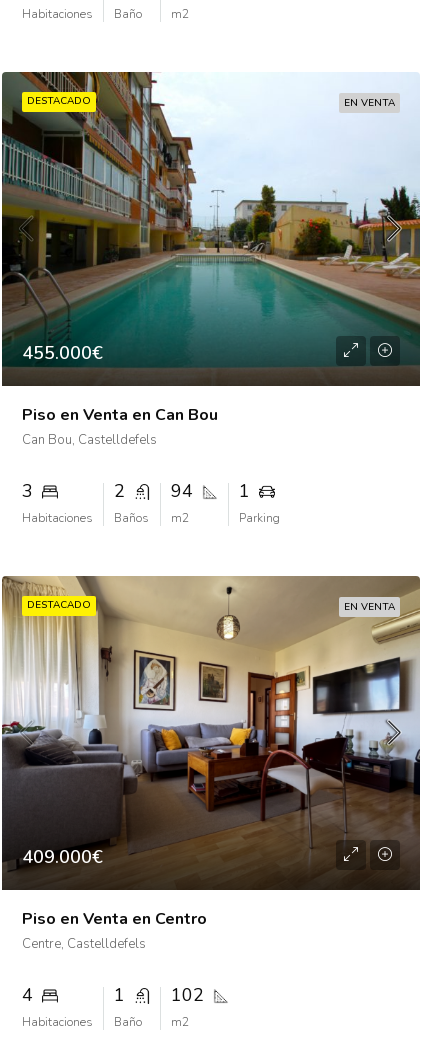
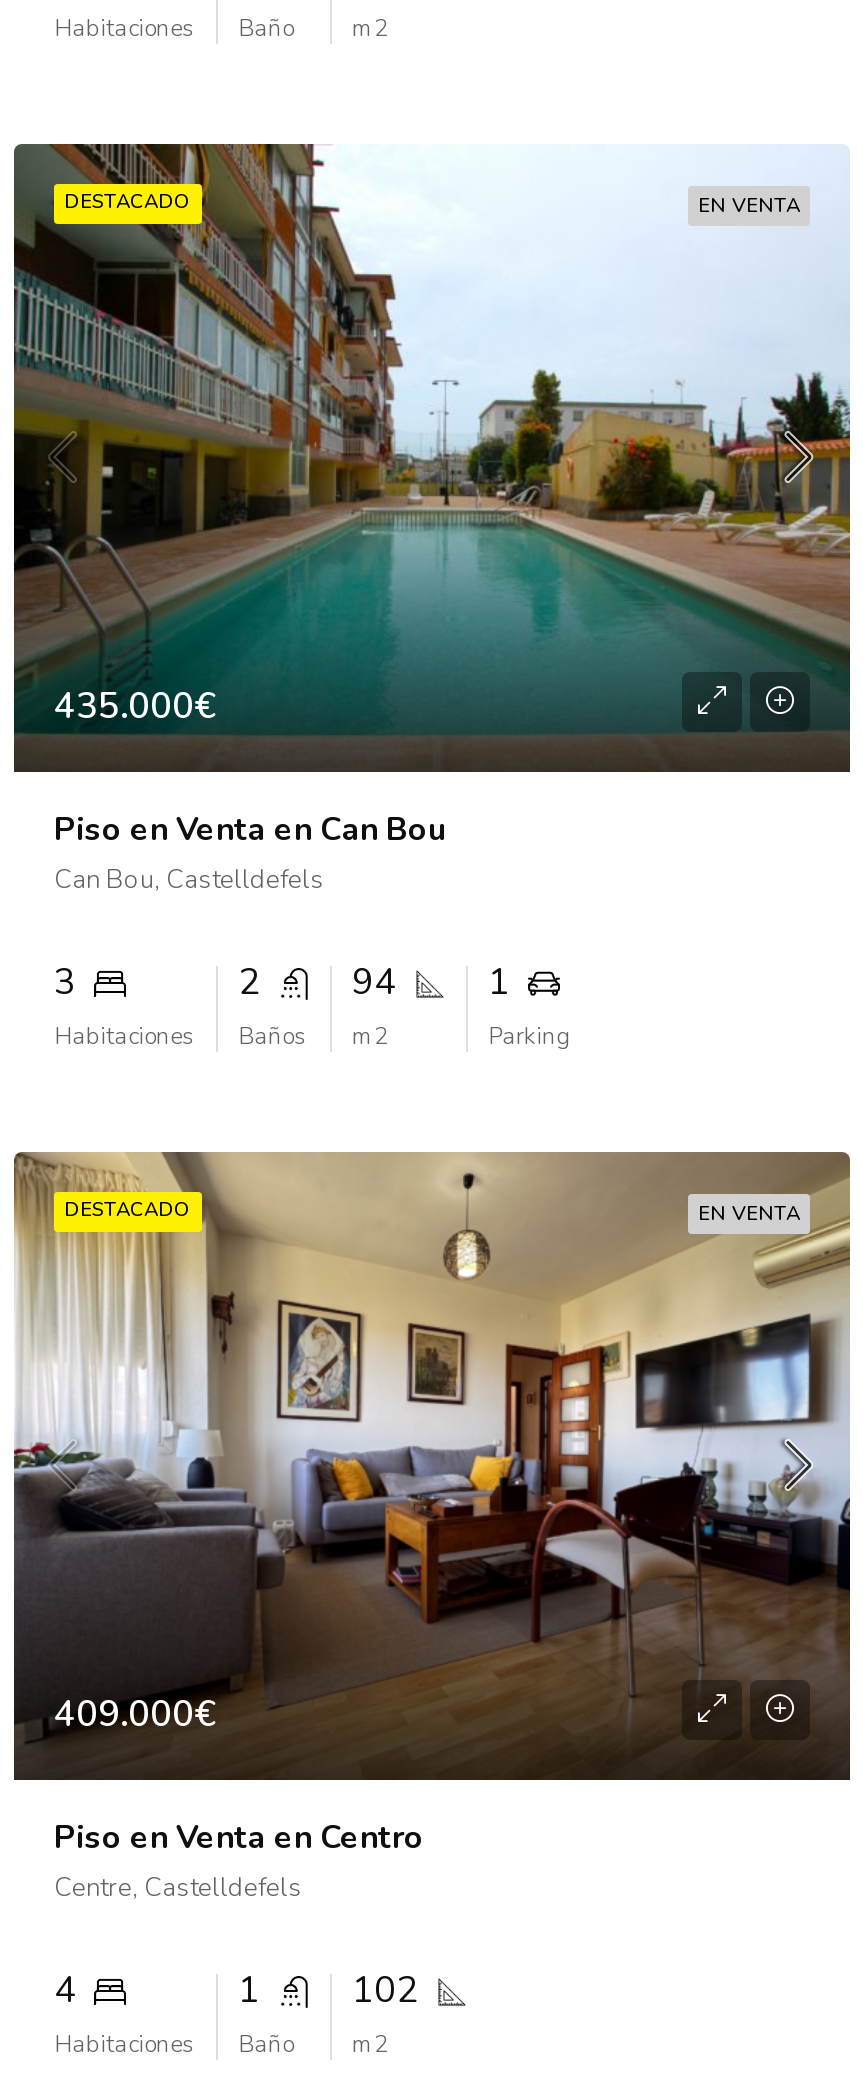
- 455.000€
+ 435.000€
